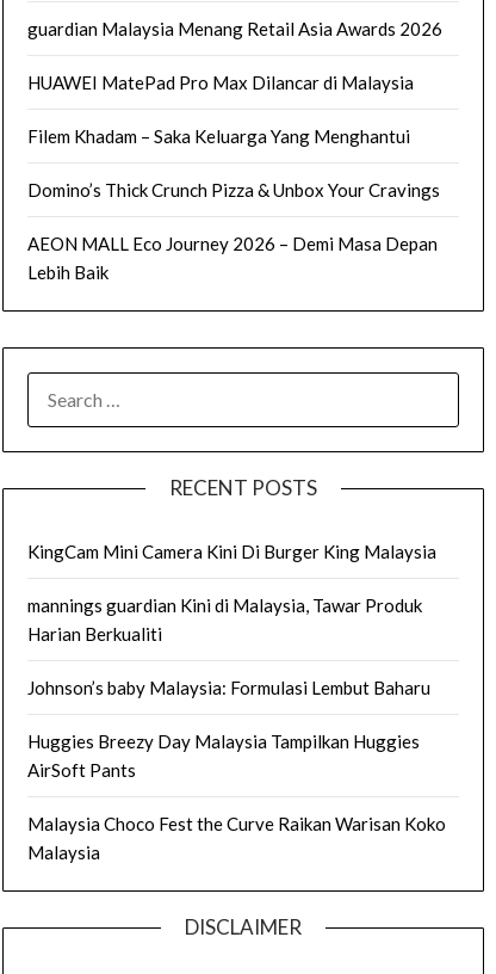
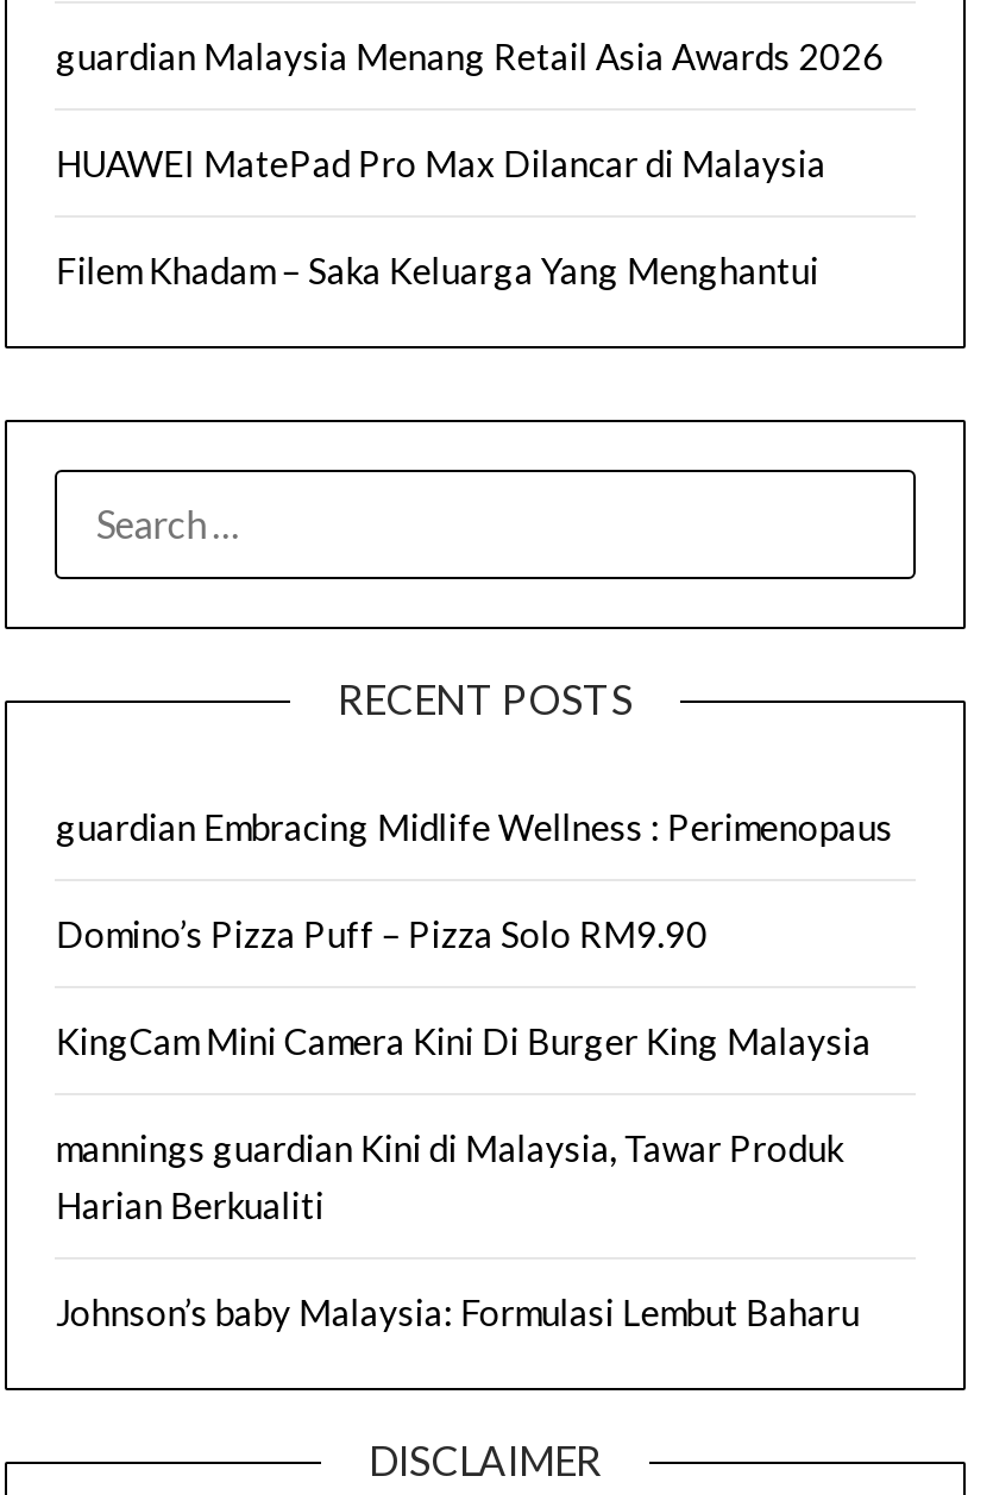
- Domino’s Thick Crunch Pizza & Unbox Your Cravings
- AEON MALL Eco Journey 2026 – Demi Masa Depan
- Lebih Baik

+ guardian Embracing Midlife Wellness : Perimenopaus
+ Domino’s Pizza Puff – Pizza Solo RM9.90

- Huggies Breezy Day Malaysia Tampilkan Huggies
- AirSoft Pants
- Malaysia Choco Fest the Curve Raikan Warisan Koko
- Malaysia
